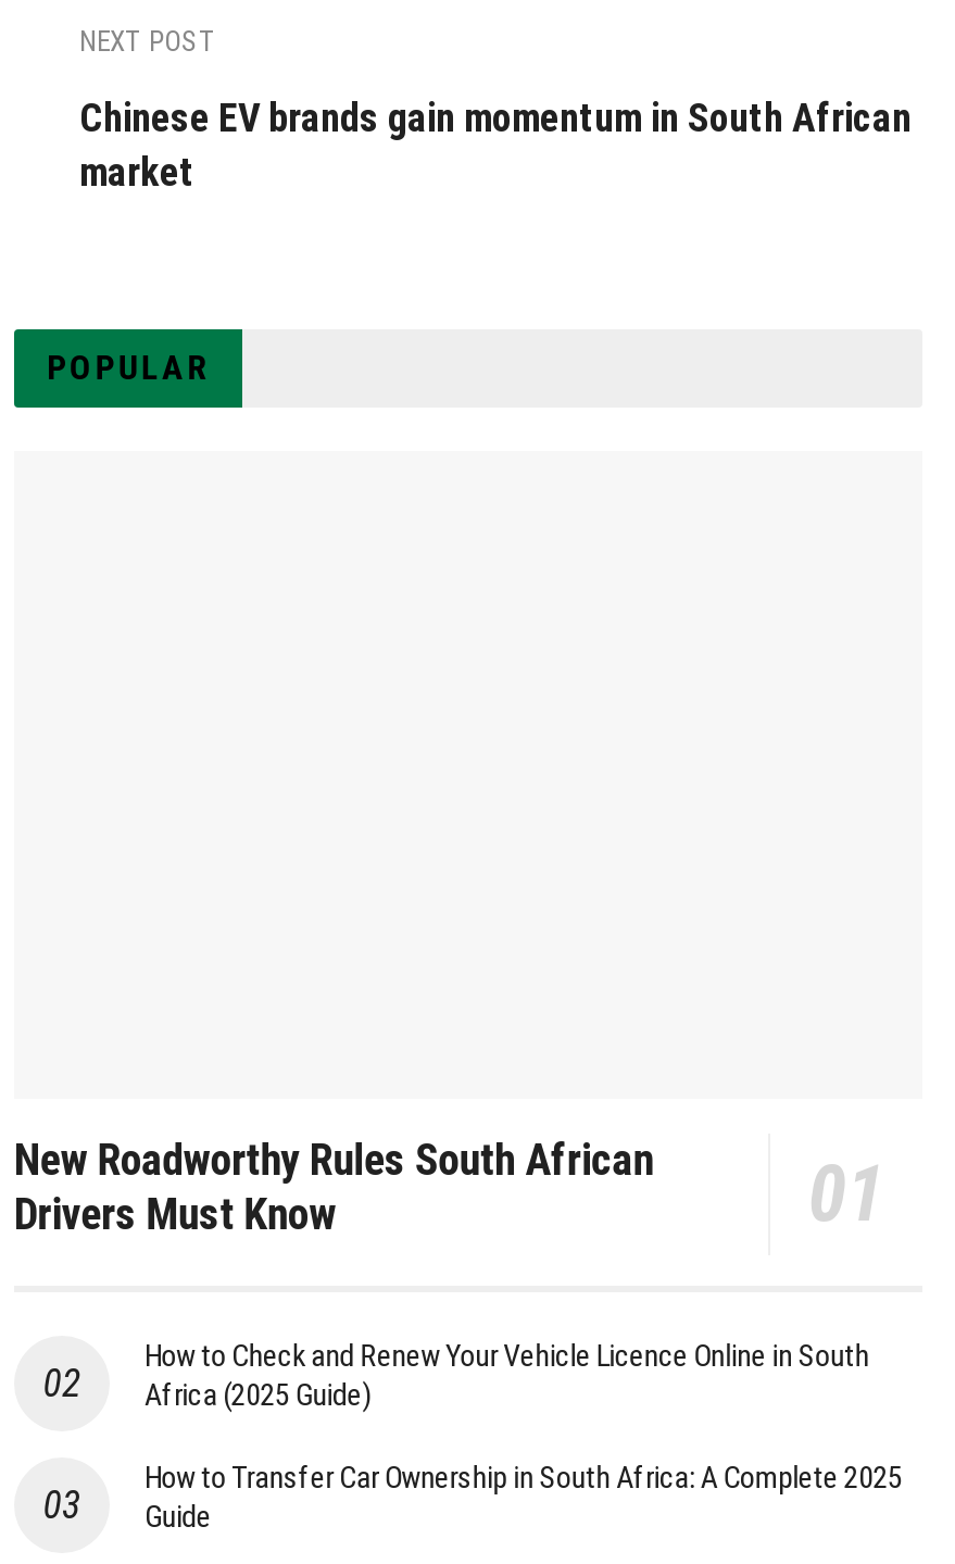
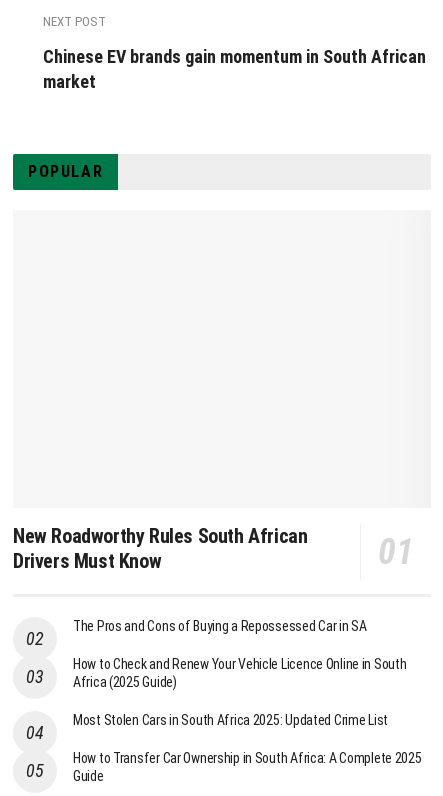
+ The Pros and Cons of Buying a Repossessed Car in SA

+ Most Stolen Cars in South Africa 2025: Updated Crime List
